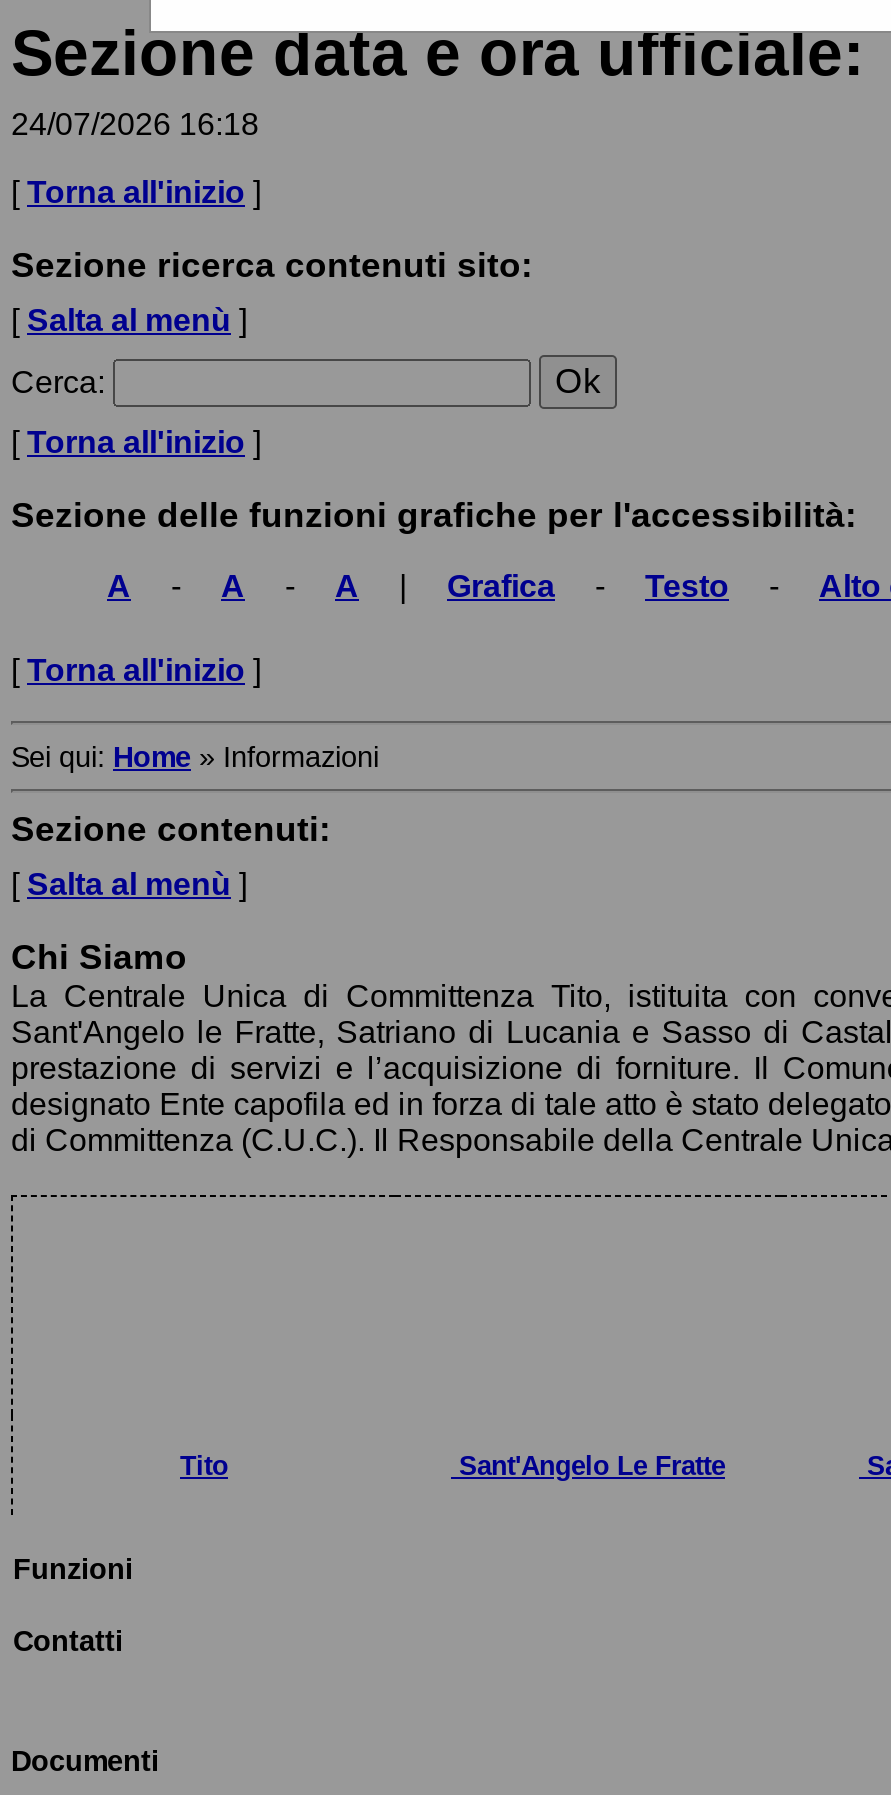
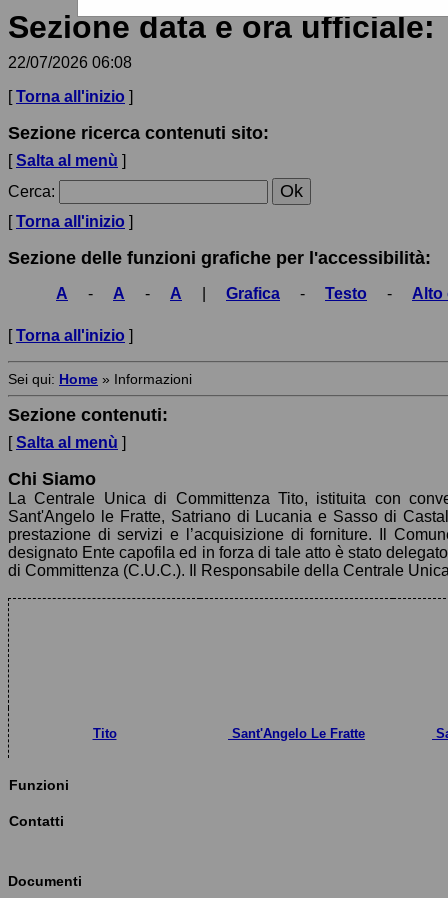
- 24/07/2026 16:18
+ 22/07/2026 06:08
